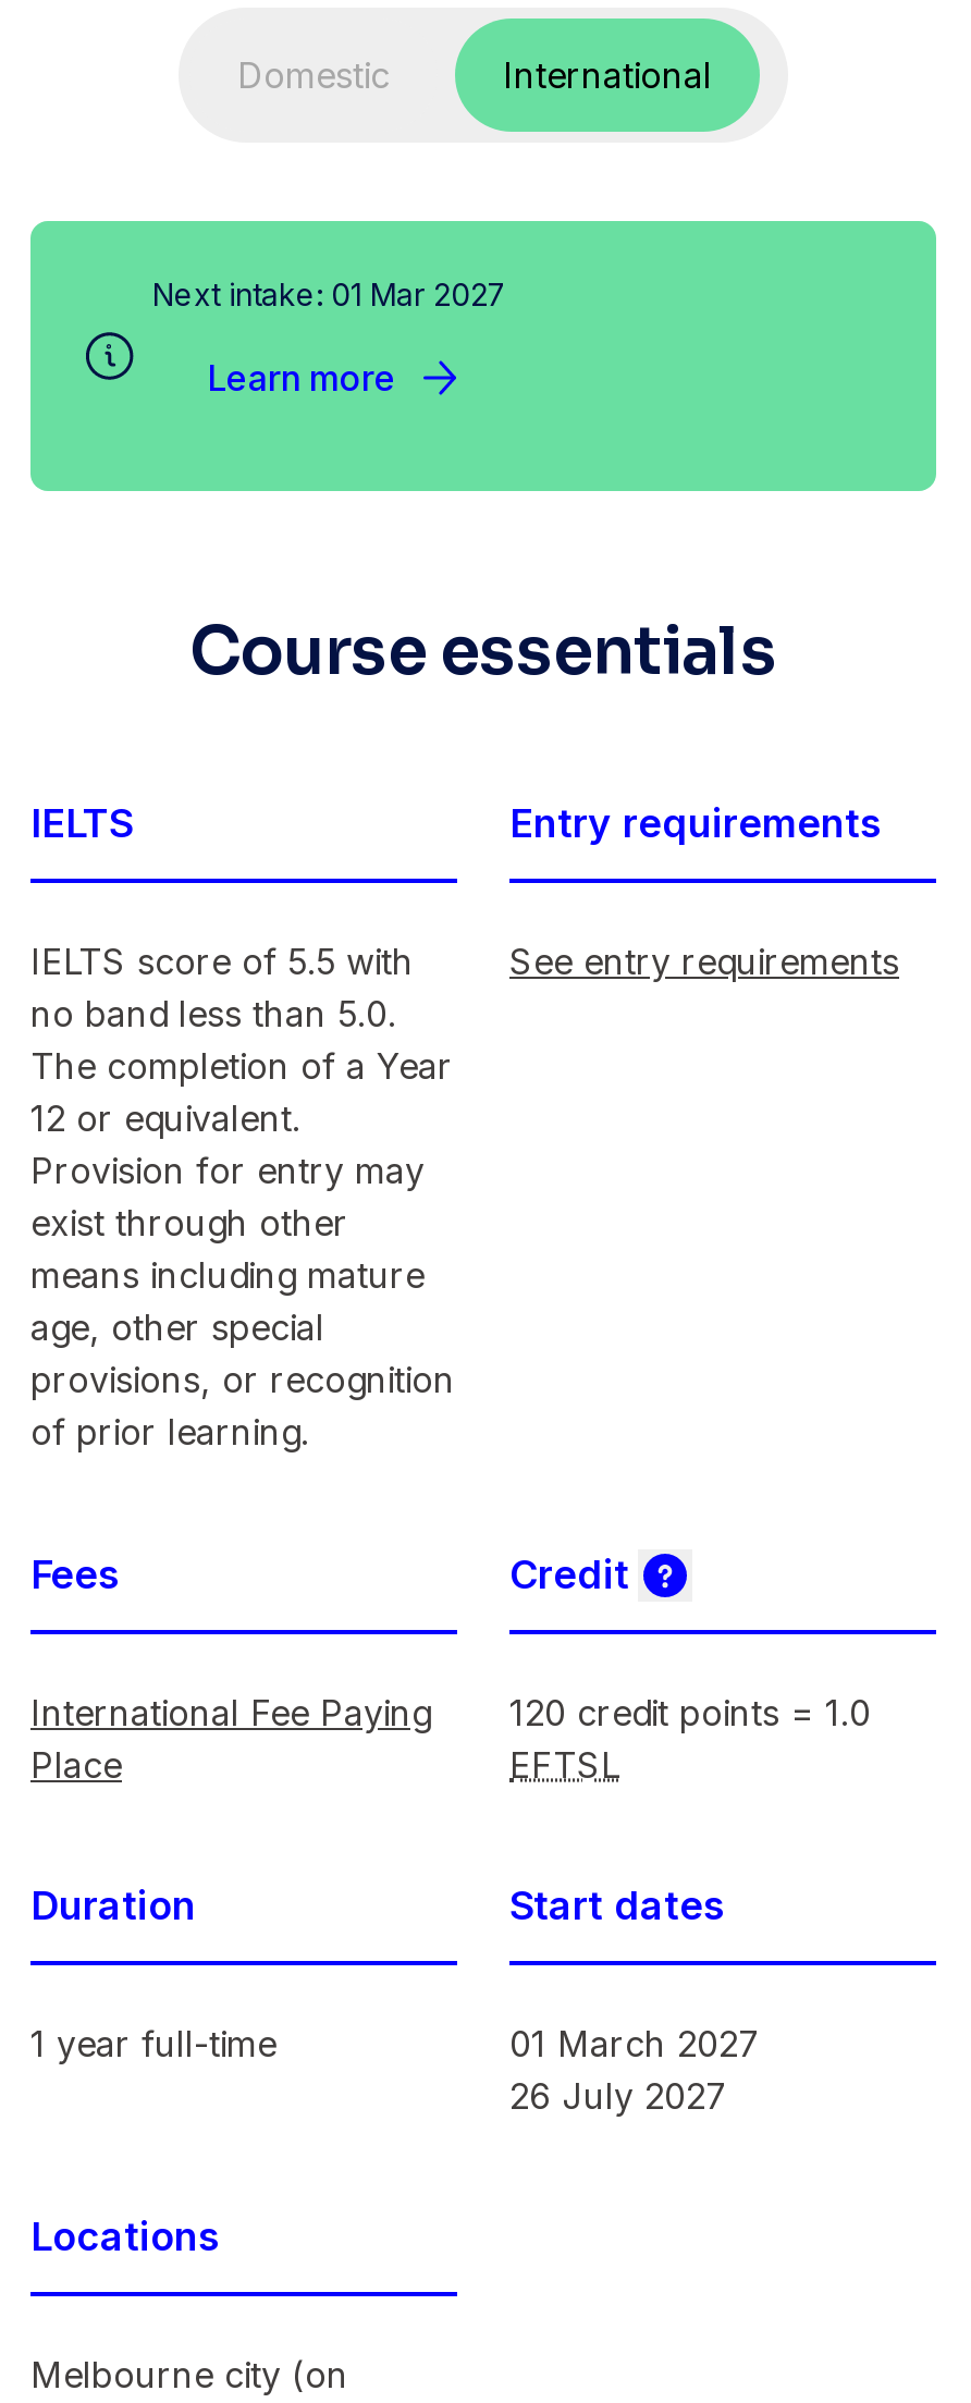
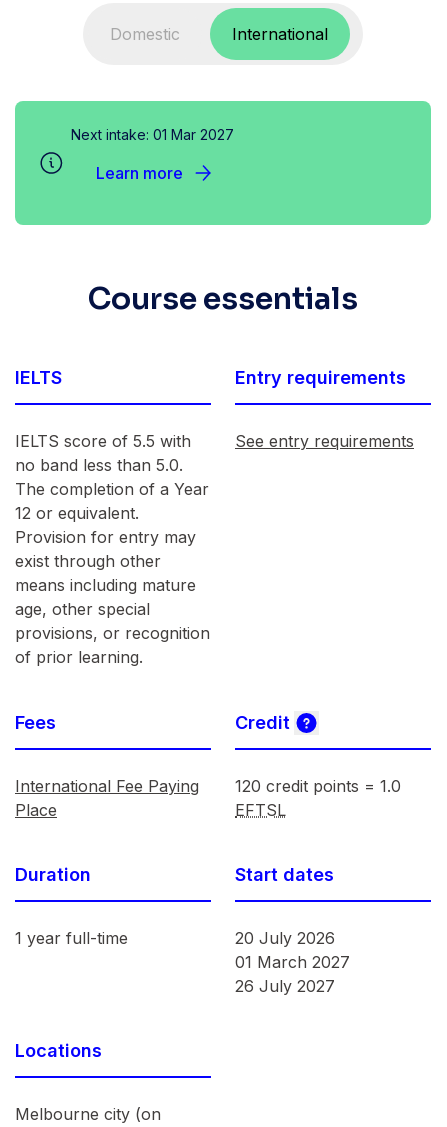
+ 20 July 2026
